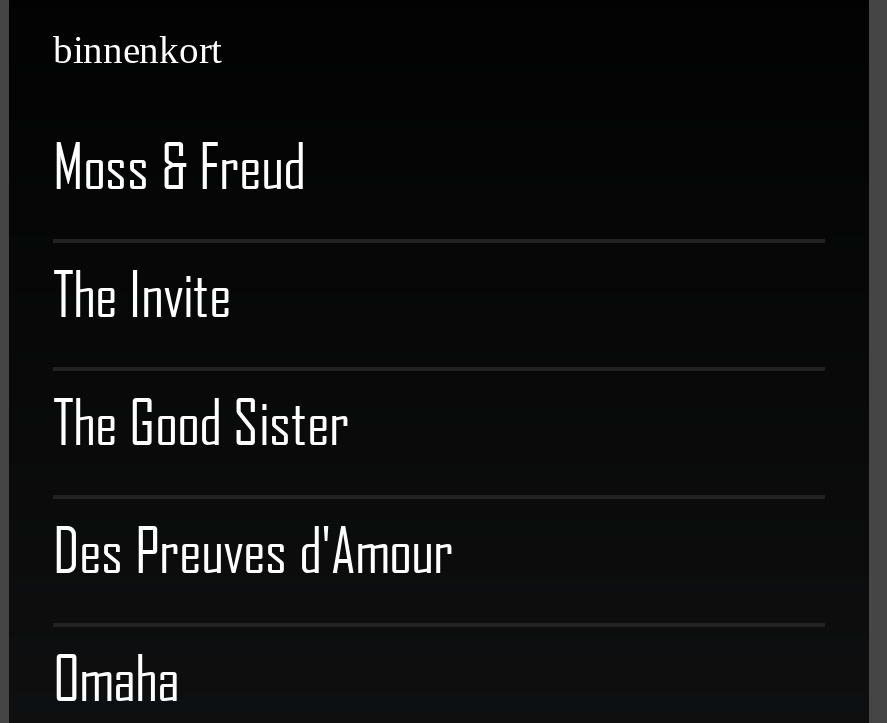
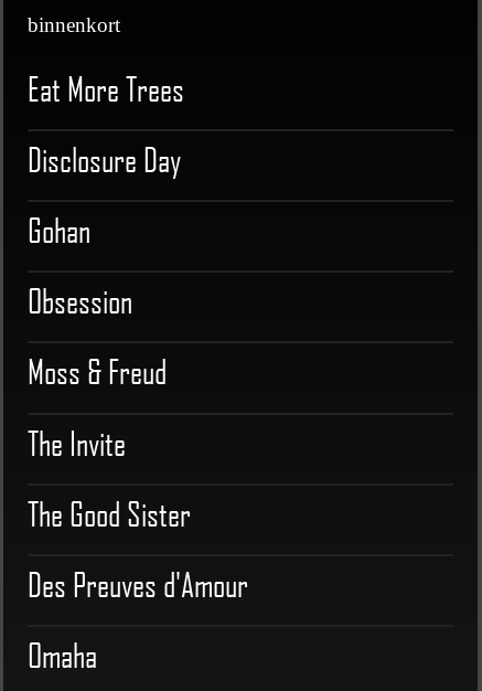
+ Eat More Trees
+ Disclosure Day
+ Gohan
+ Obsession
